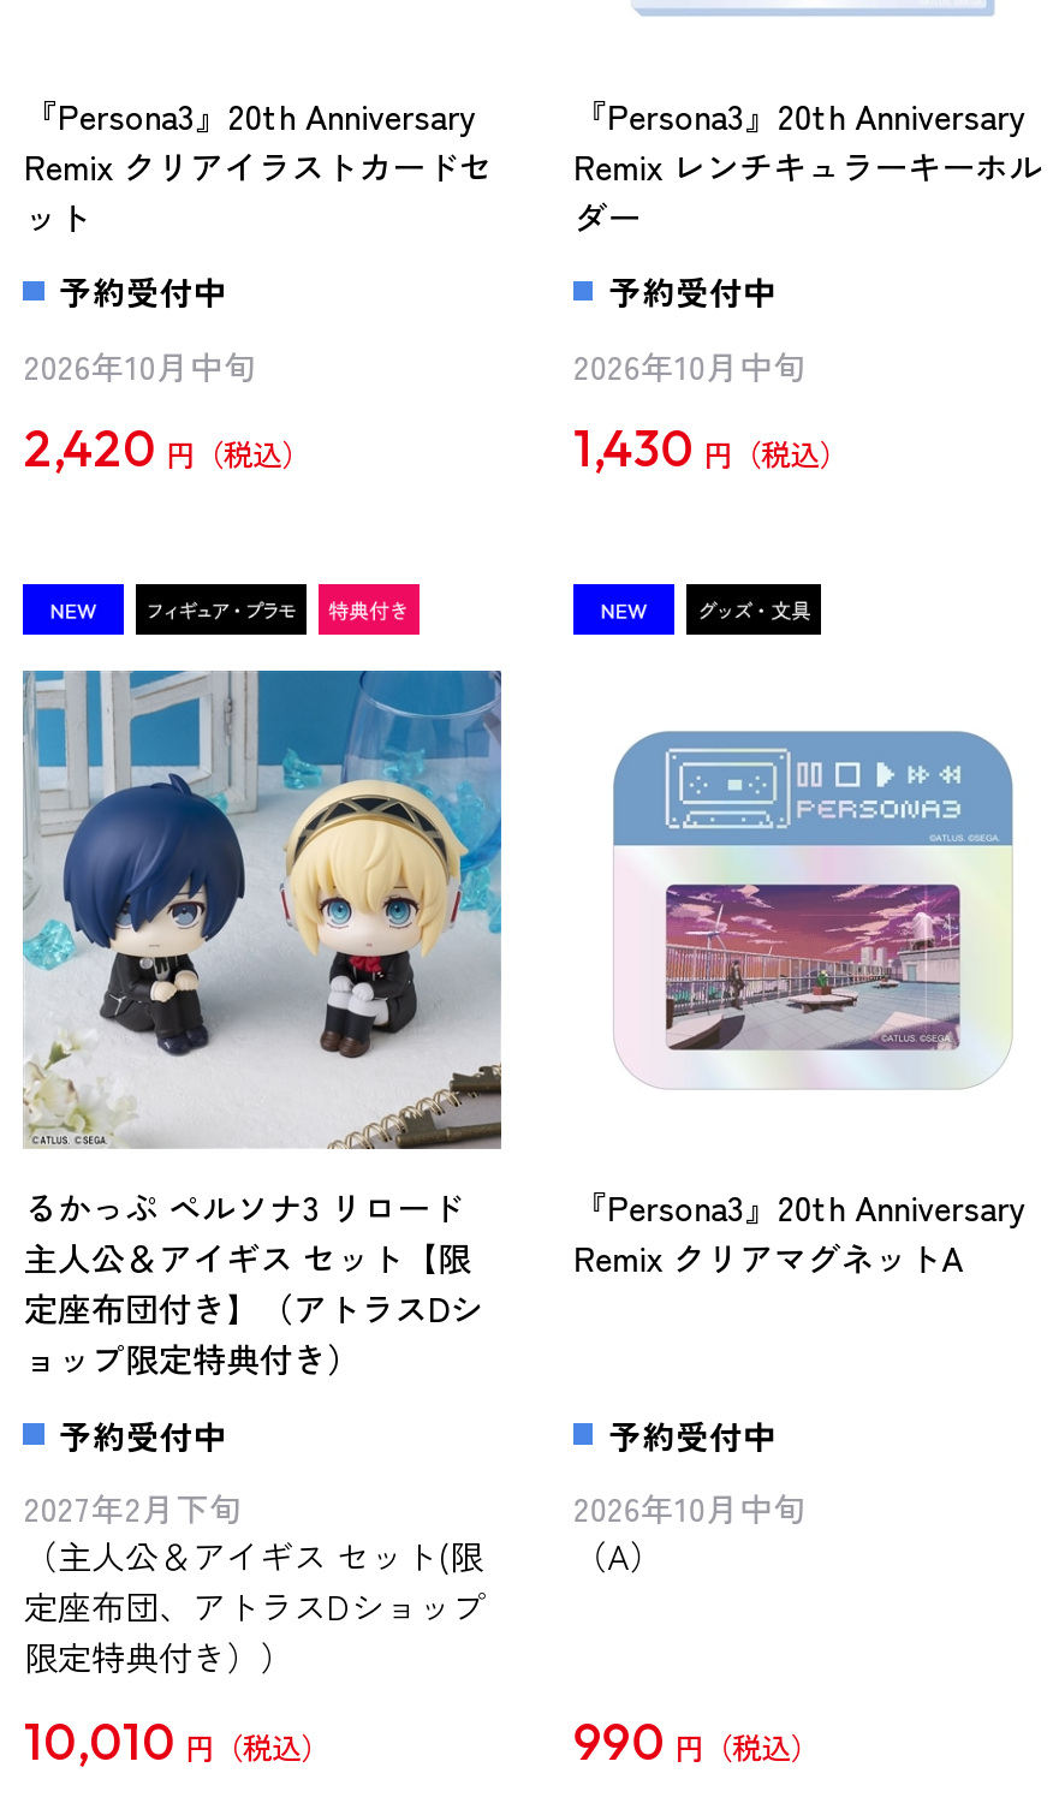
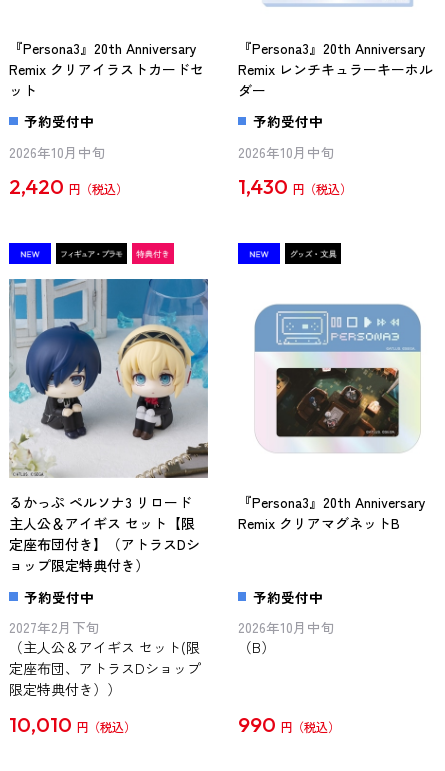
- [image]
+ [image]

- Remix クリアマグネットA
+ Remix クリアマグネットB

- （A）
+ （B）
